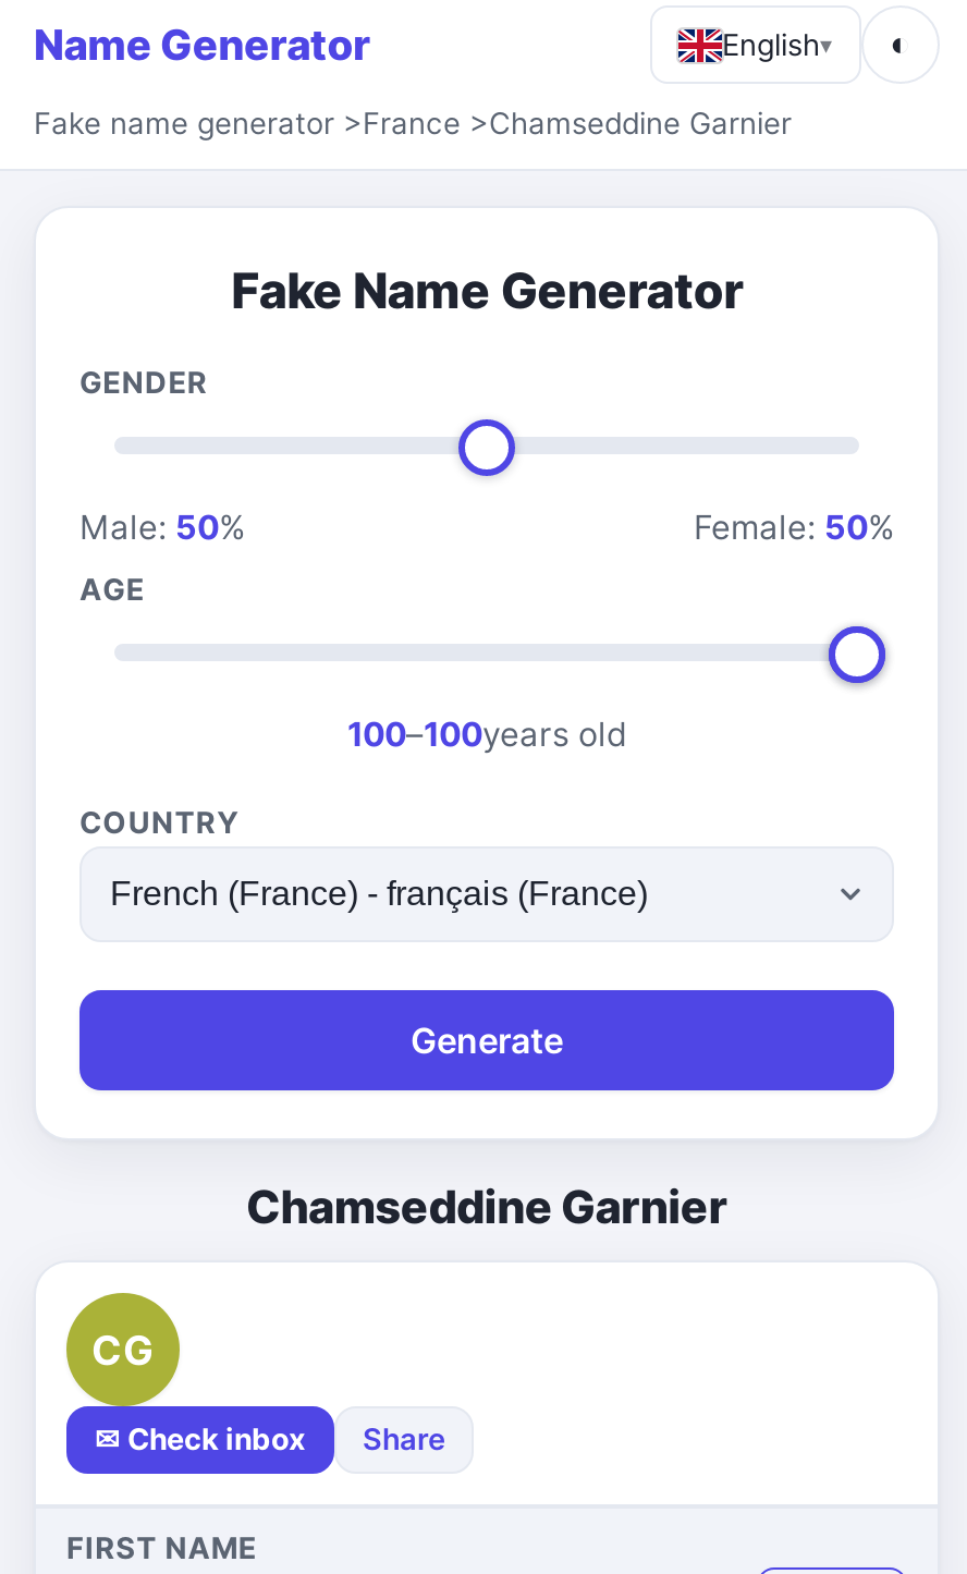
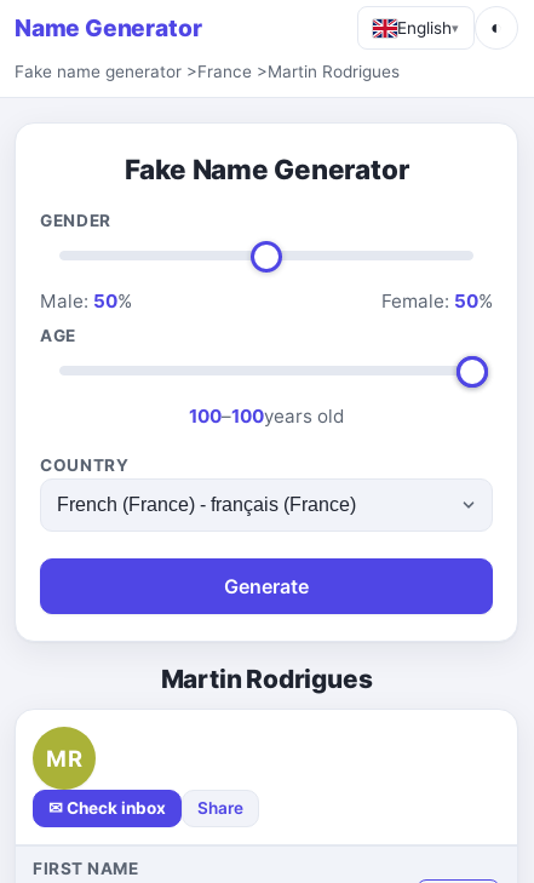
- Fake name generator >France >Chamseddine Garnier
+ Fake name generator >France >Martin Rodrigues

- Chamseddine Garnier
+ Martin Rodrigues

- CG
+ MR
